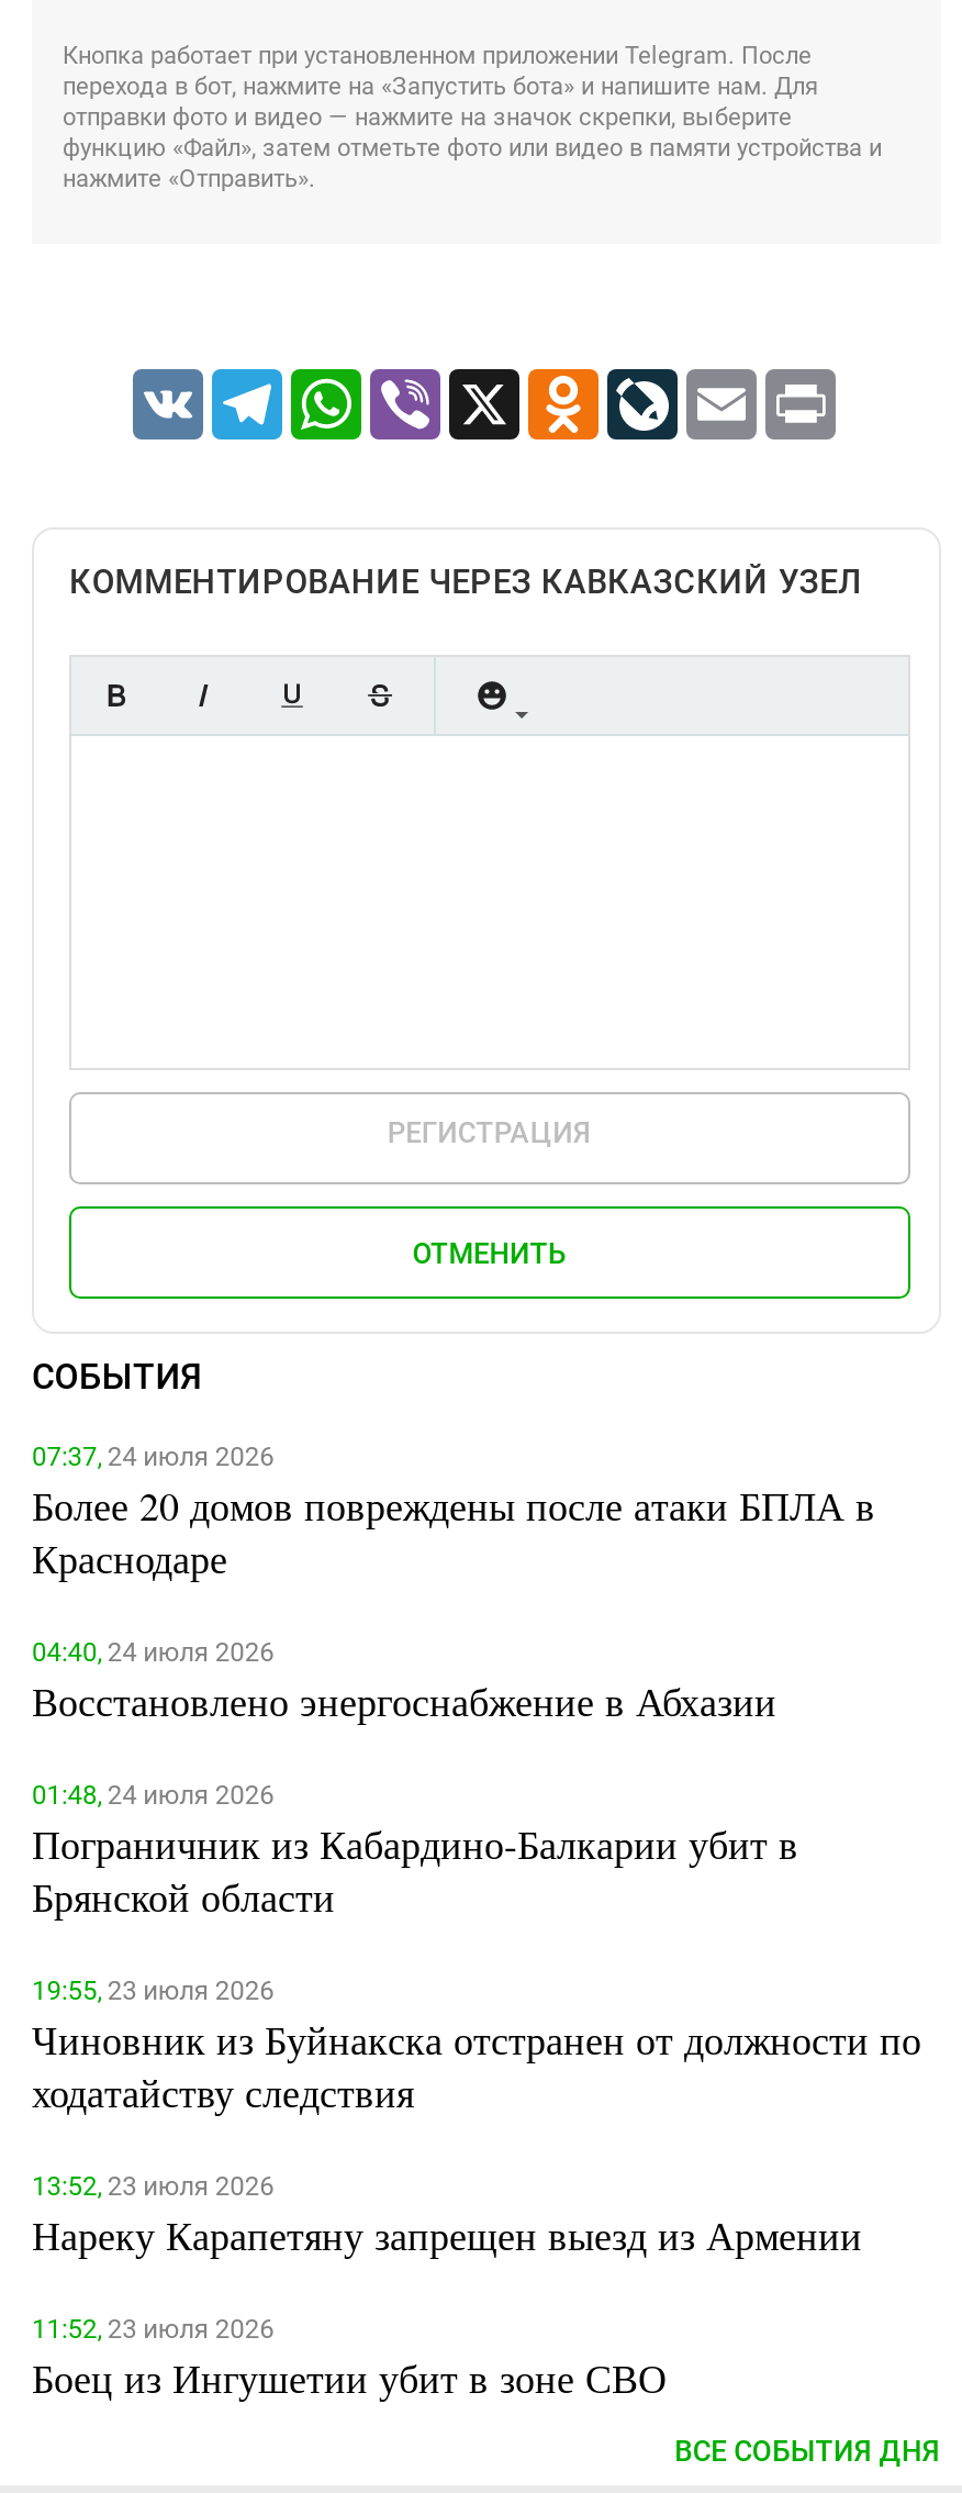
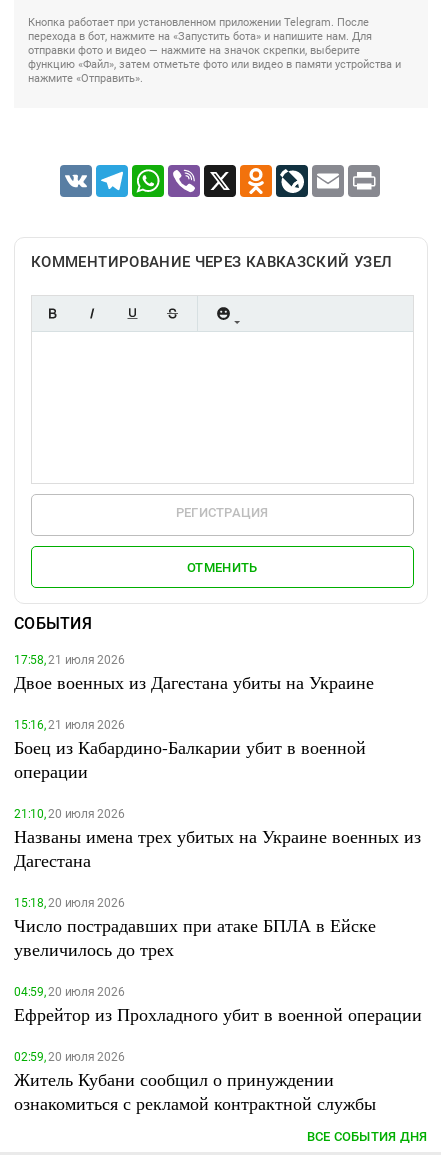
- 07:37, 24 июля 2026
- Более 20 домов повреждены после атаки БПЛА в
- Краснодаре
+ 17:58, 21 июля 2026
+ Двое военных из Дагестана убиты на Украине

- 04:40, 24 июля 2026
- Восстановлено энергоснабжение в Абхазии
+ 15:16, 21 июля 2026
+ Боец из Кабардино-Балкарии убит в военной
+ операции

- 01:48, 24 июля 2026
- Пограничник из Кабардино-Балкарии убит в
- Брянской области
+ 21:10, 20 июля 2026
+ Названы имена трех убитых на Украине военных из
+ Дагестана

- 19:55, 23 июля 2026
- Чиновник из Буйнакска отстранен от должности по
- ходатайству следствия
+ 15:18, 20 июля 2026
+ Число пострадавших при атаке БПЛА в Ейске
+ увеличилось до трех

- 13:52, 23 июля 2026
- Нареку Карапетяну запрещен выезд из Армении
+ 04:59, 20 июля 2026
+ Ефрейтор из Прохладного убит в военной операции

- 11:52, 23 июля 2026
- Боец из Ингушетии убит в зоне СВО
+ 02:59, 20 июля 2026
+ Житель Кубани сообщил о принуждении
+ ознакомиться с рекламой контрактной службы
